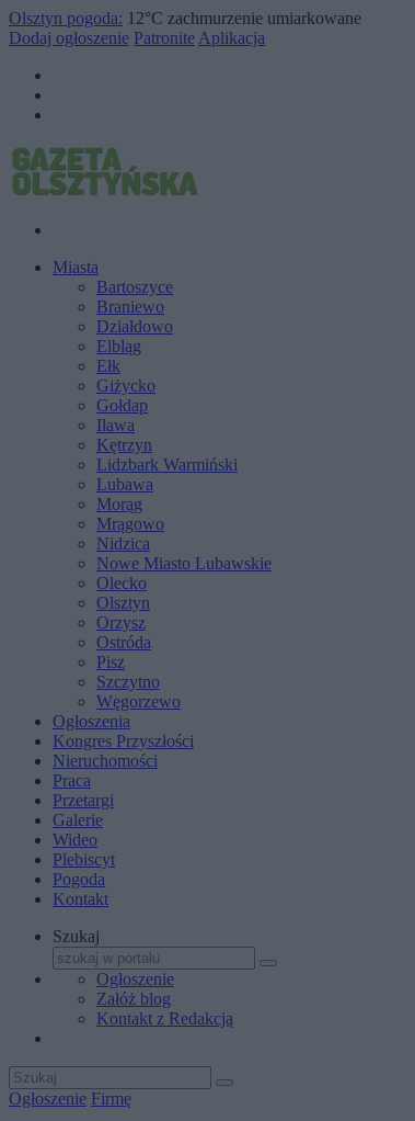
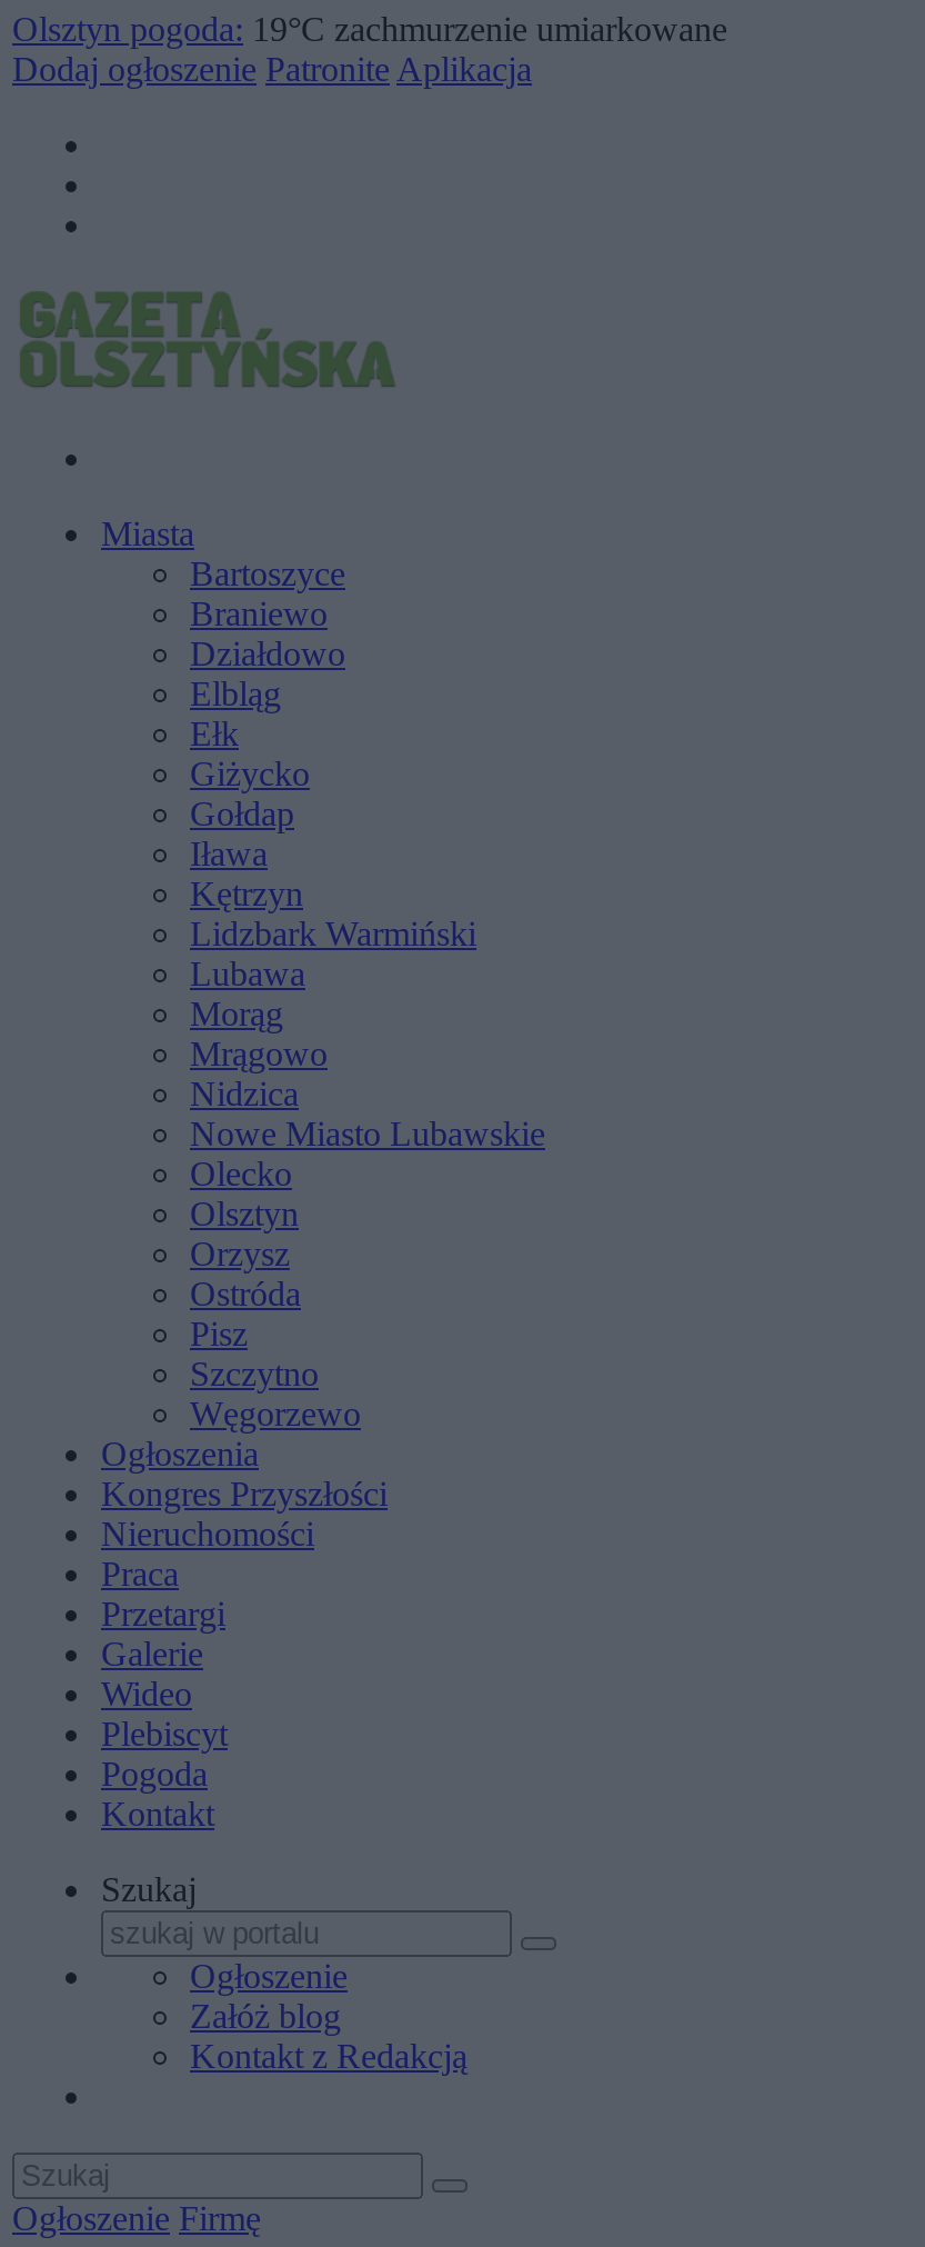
- Olsztyn pogoda: 12°C zachmurzenie umiarkowane
+ Olsztyn pogoda: 19°C zachmurzenie umiarkowane
